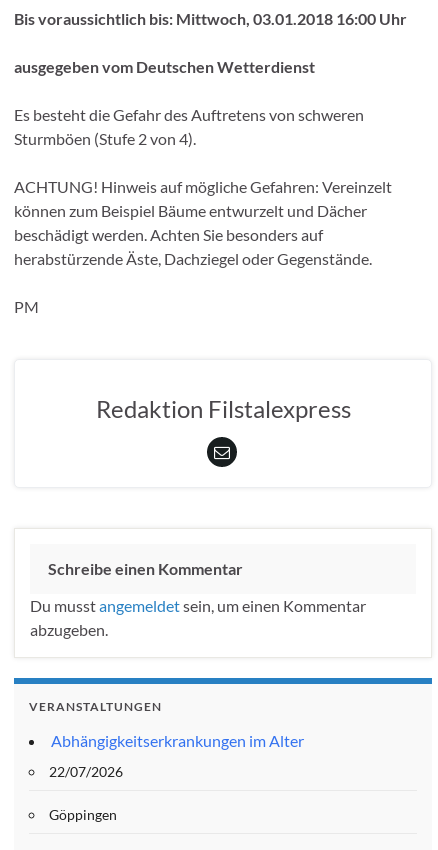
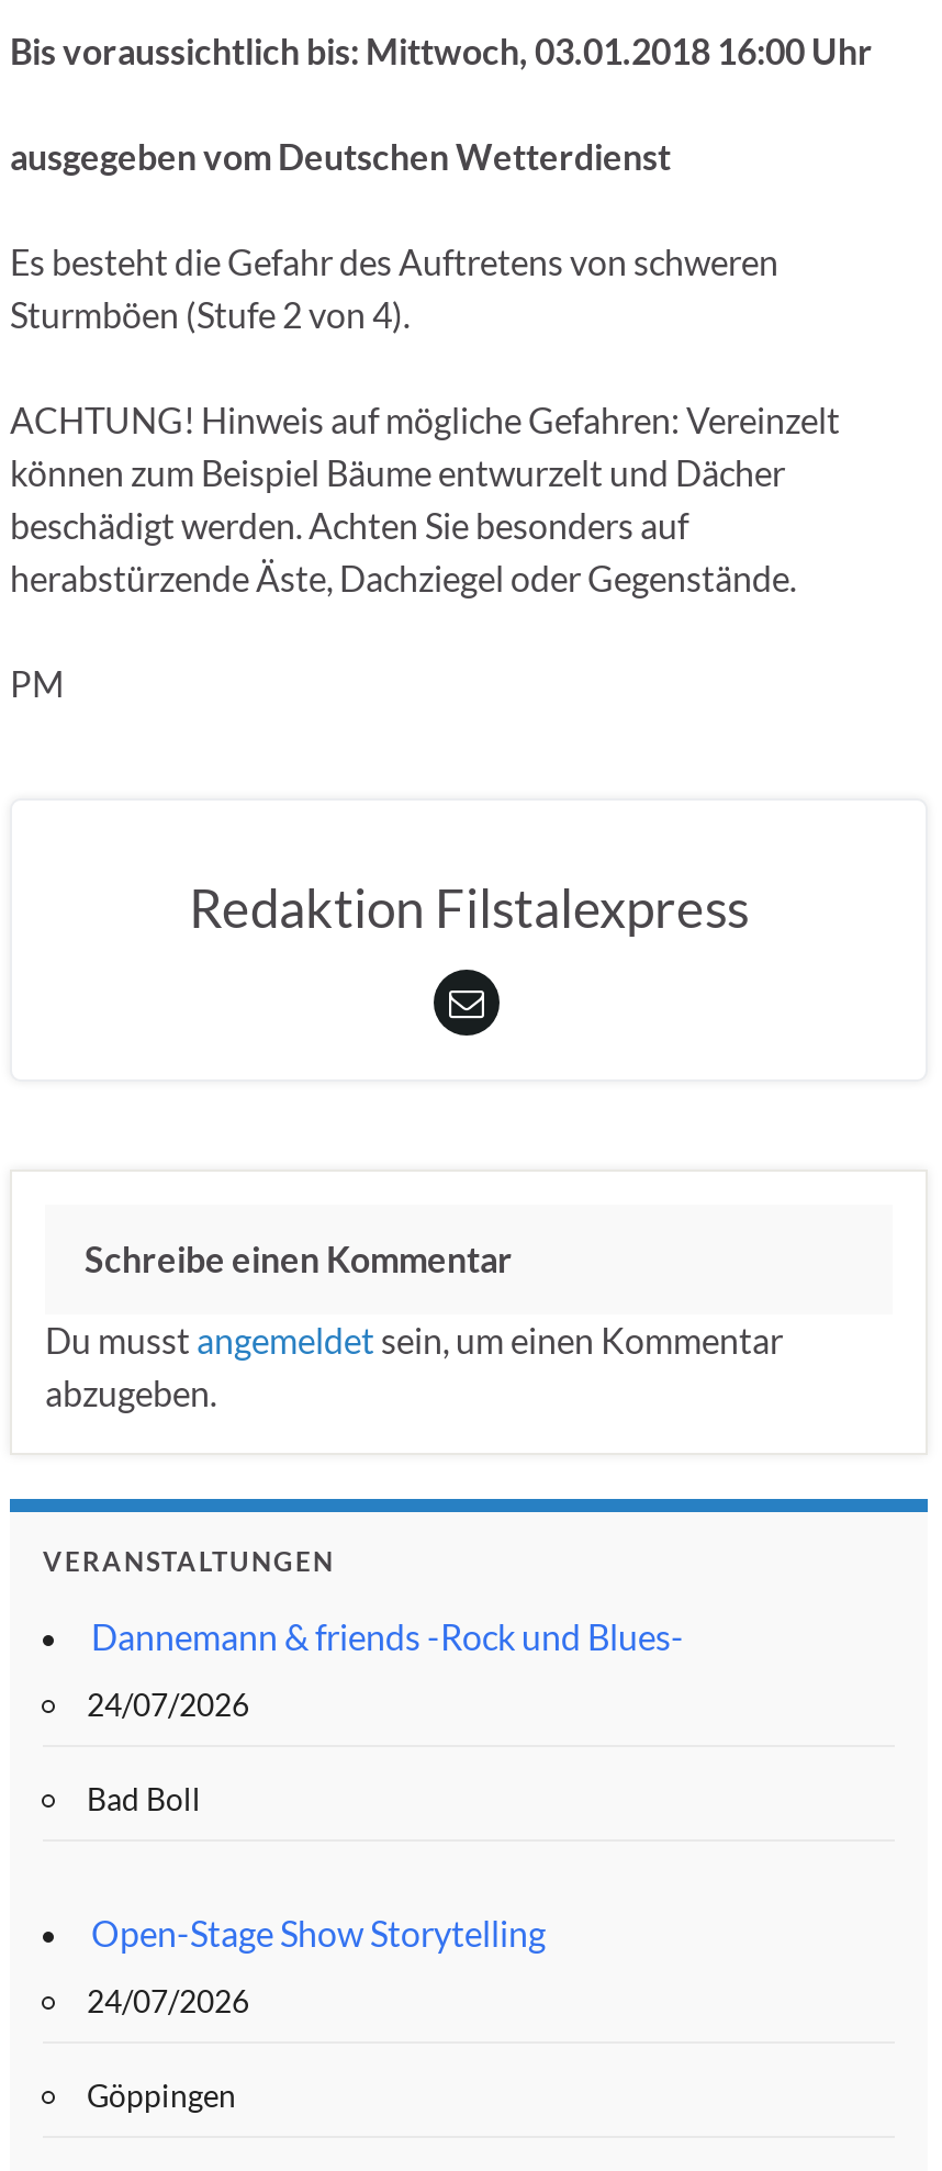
- Abhängigkeitserkrankungen im Alter
- 22/07/2026
+ Dannemann & friends -Rock und Blues-
+ 24/07/2026
+ Bad Boll
+ Open-Stage Show Storytelling
+ 24/07/2026
